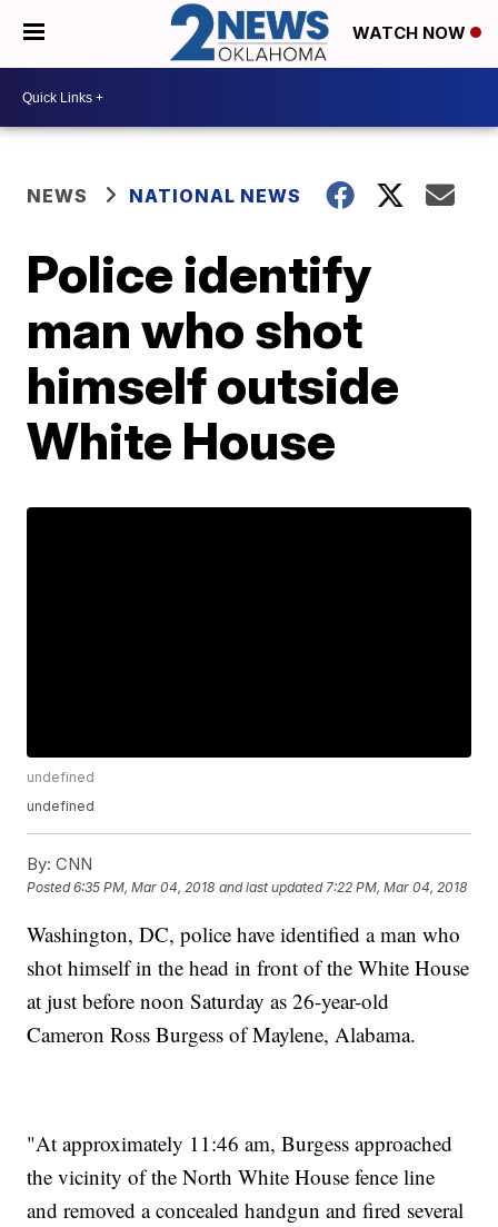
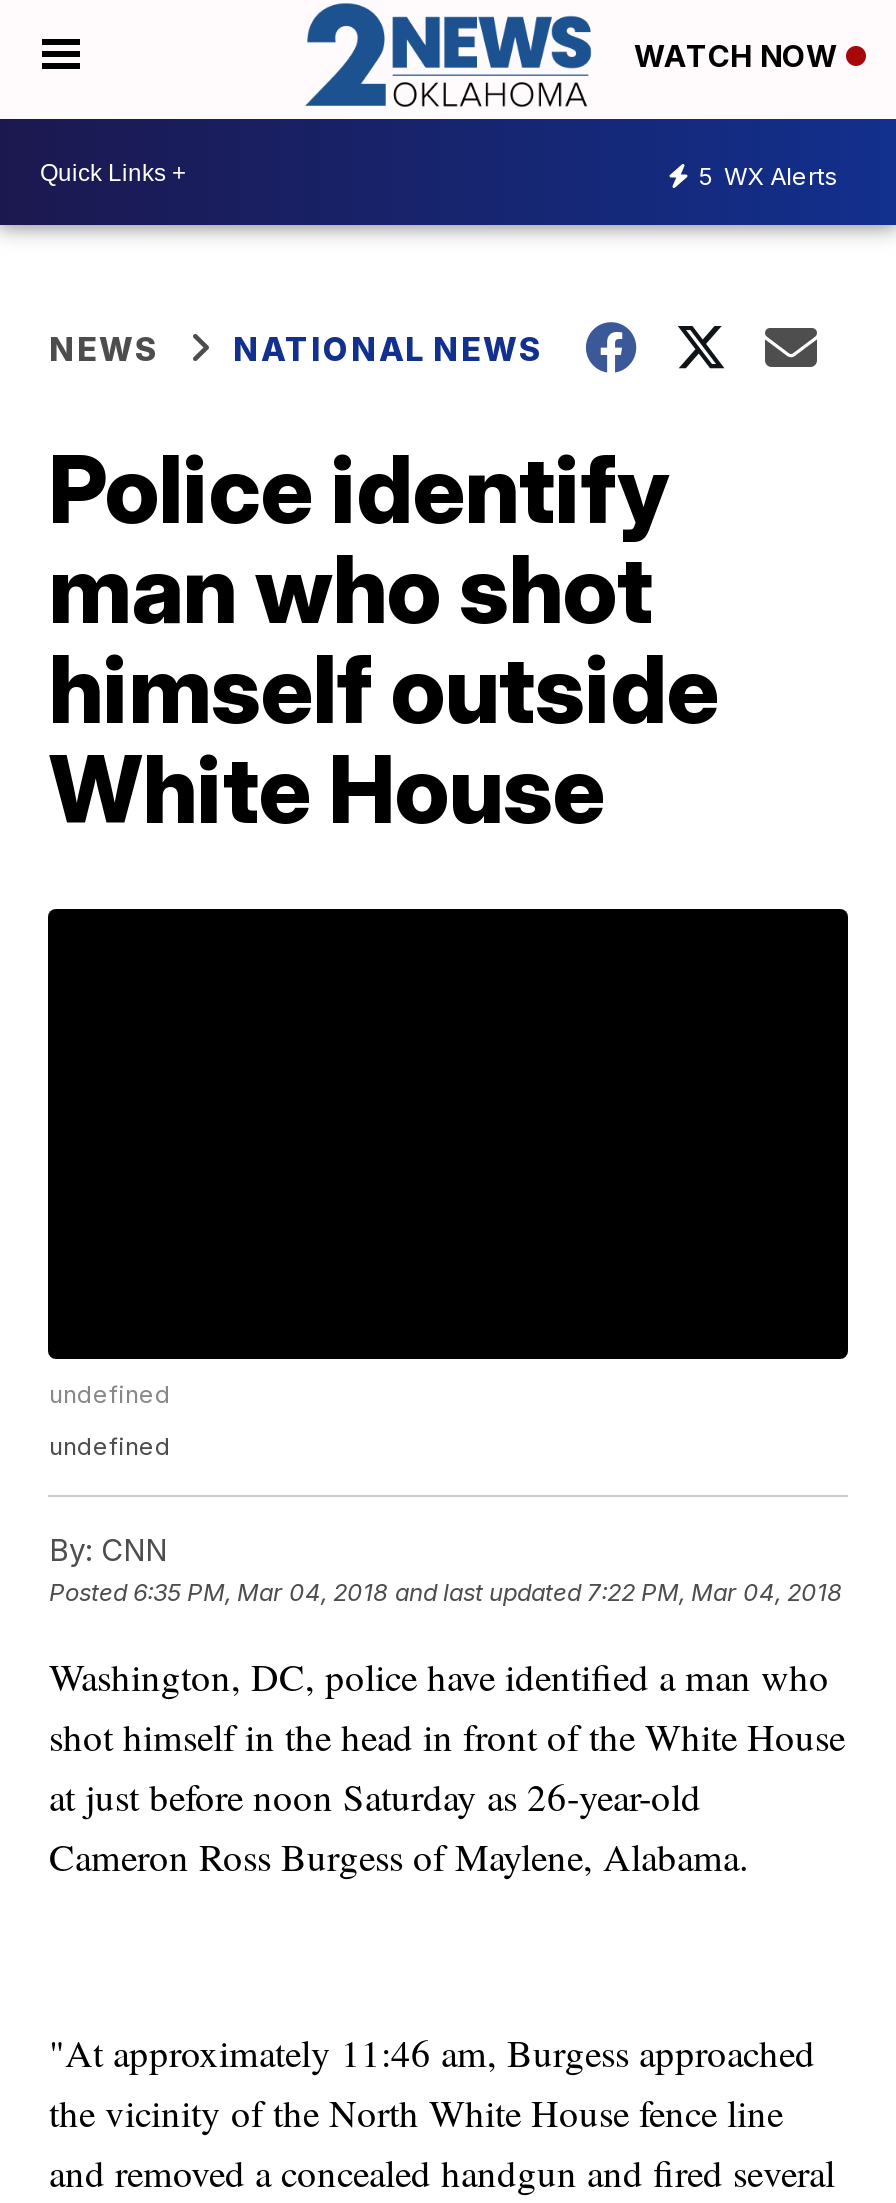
+ 5 WX Alerts
